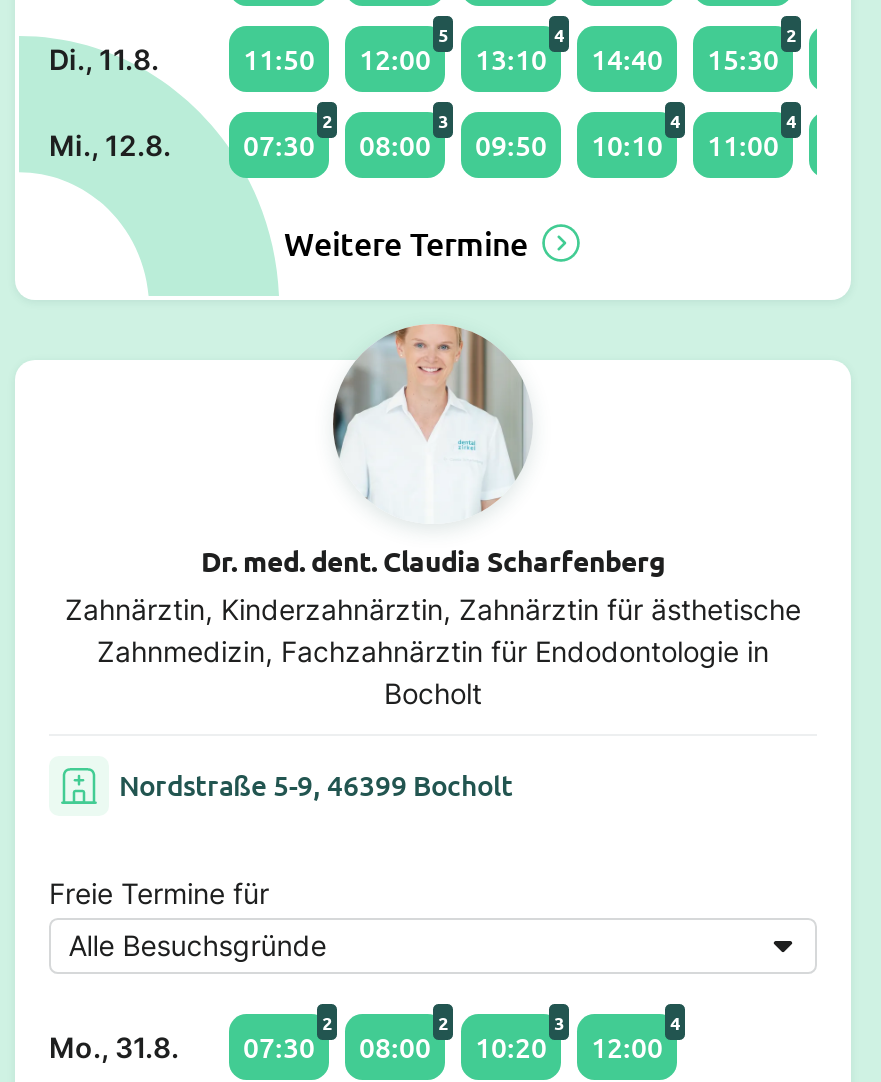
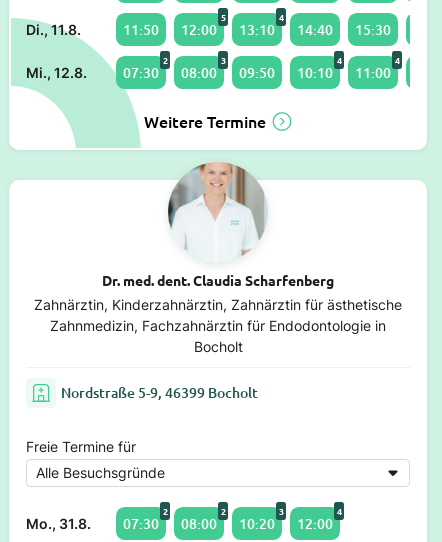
- 2
